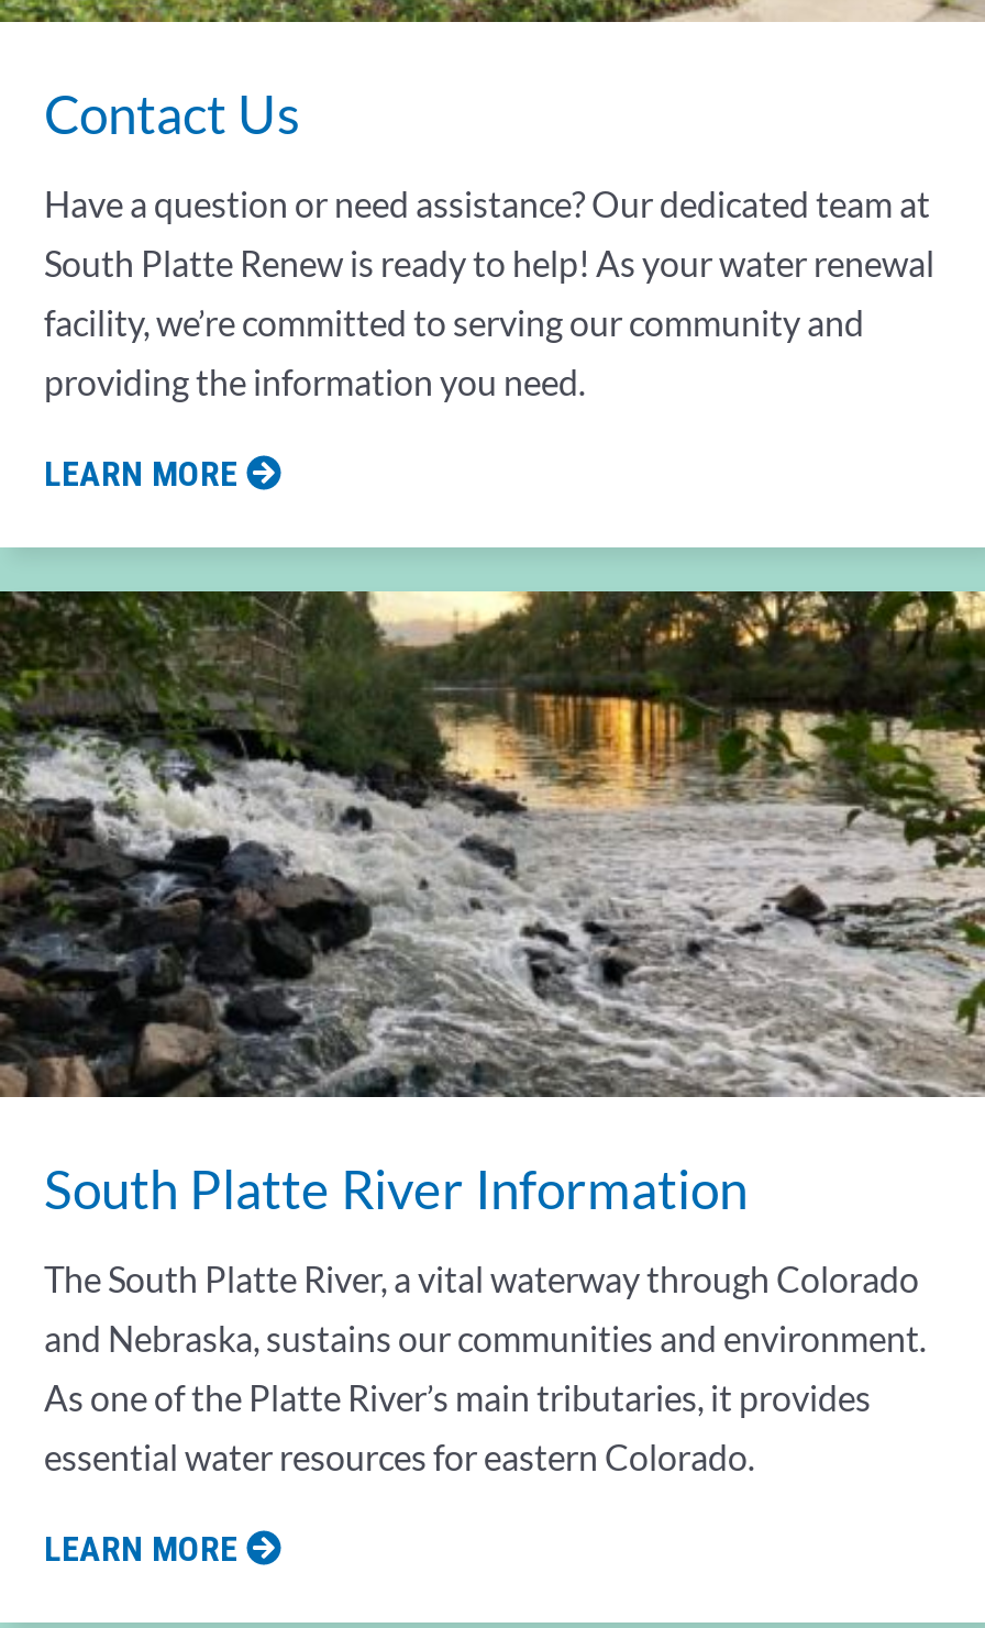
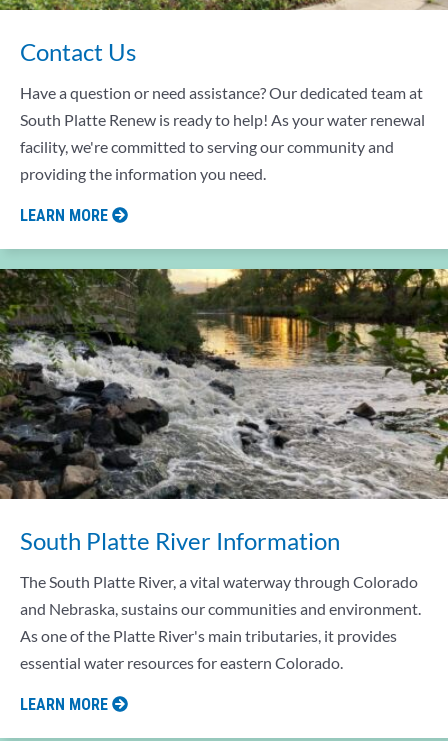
- facility, we’re committed to serving our community and
+ facility, we're committed to serving our community and

- As one of the Platte River’s main tributaries, it provides
+ As one of the Platte River's main tributaries, it provides
